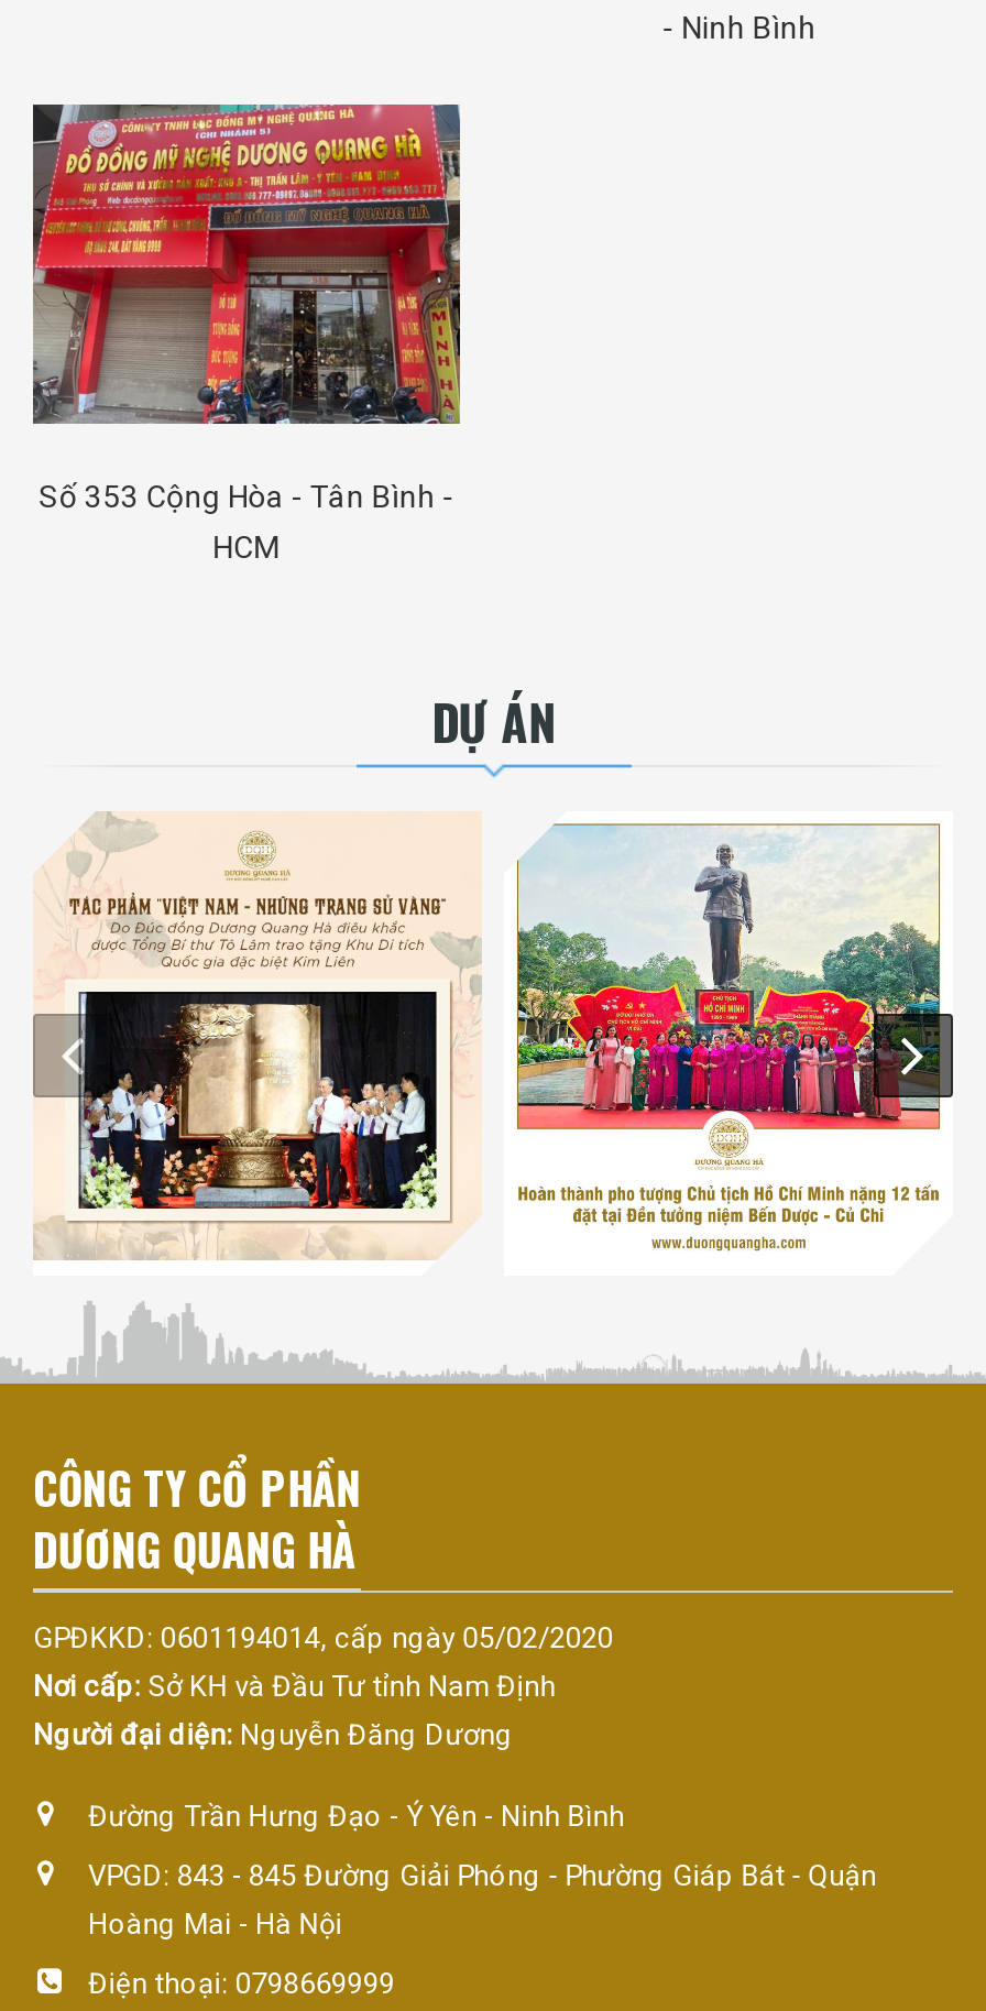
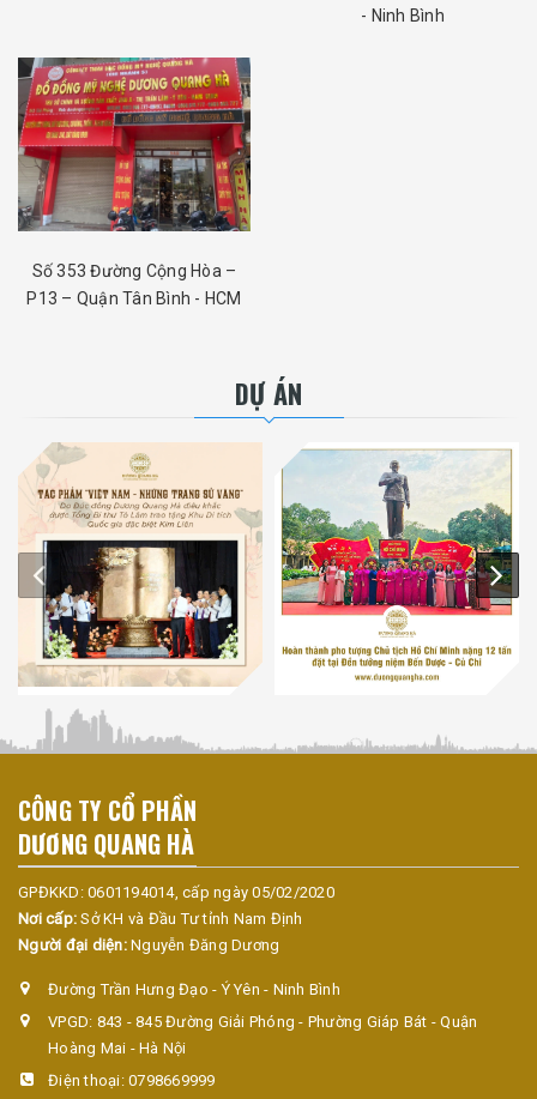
- Số 353 Cộng Hòa - Tân Bình -
- HCM
+ Số 353 Đường Cộng Hòa –
+ P13 – Quận Tân Bình - HCM
